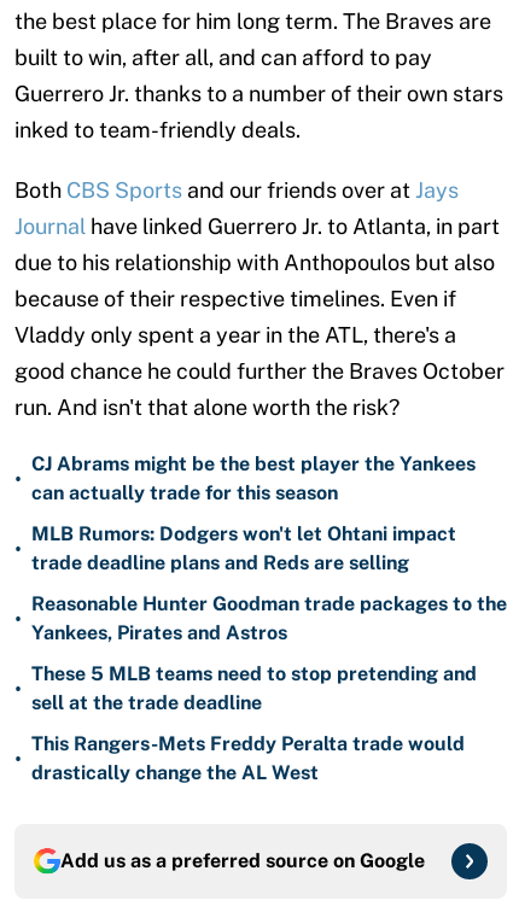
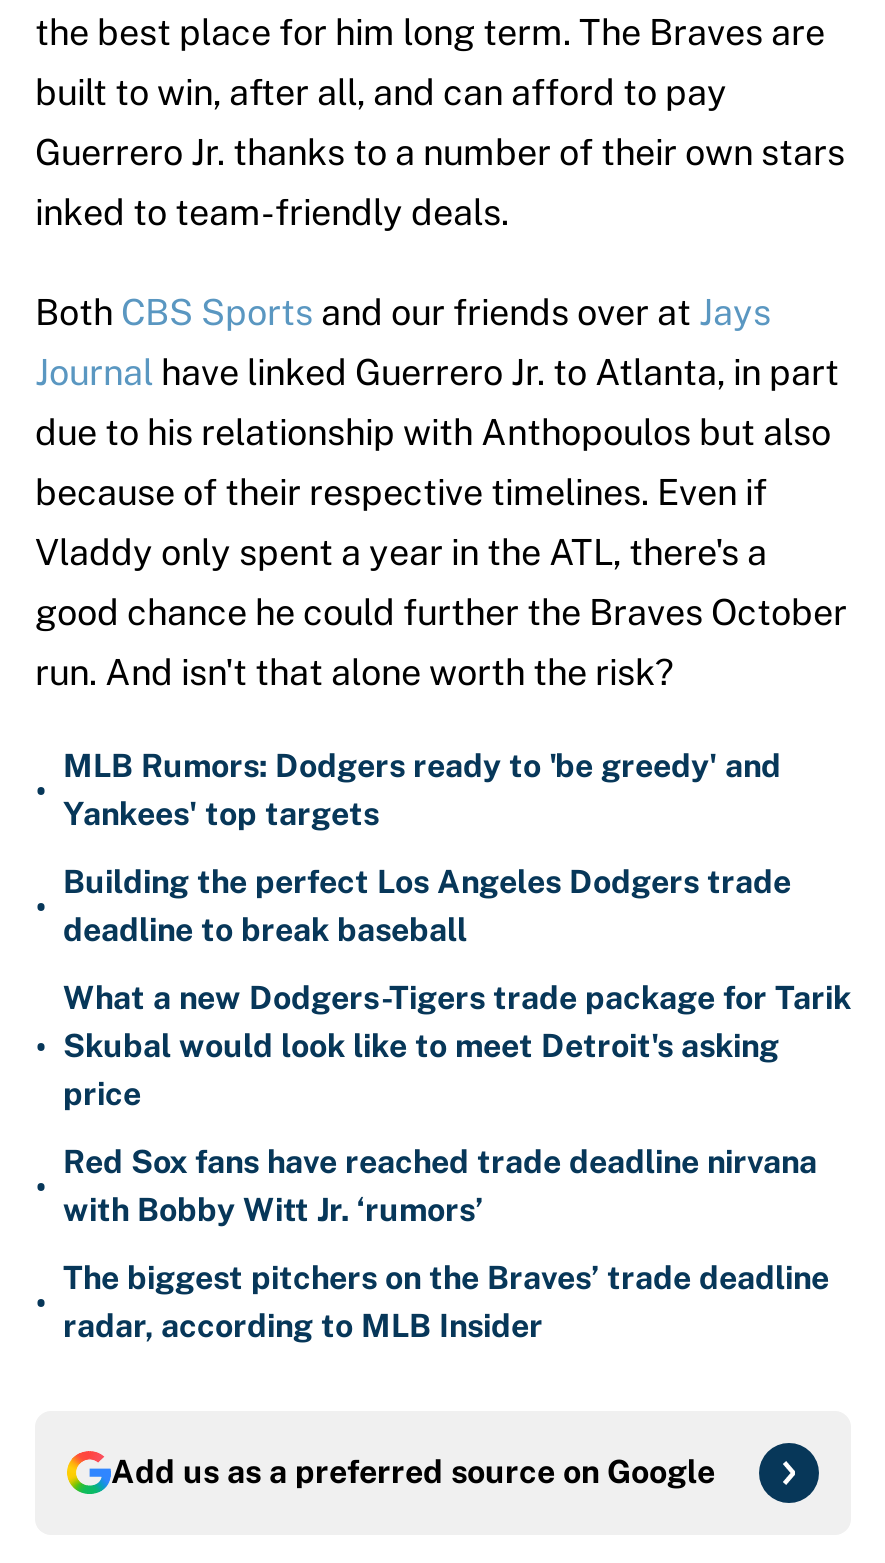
- CJ Abrams might be the best player the Yankees
- can actually trade for this season
+ MLB Rumors: Dodgers ready to 'be greedy' and
+ Yankees' top targets

- MLB Rumors: Dodgers won't let Ohtani impact
- trade deadline plans and Reds are selling
+ Building the perfect Los Angeles Dodgers trade
+ deadline to break baseball

- Reasonable Hunter Goodman trade packages to the
- Yankees, Pirates and Astros
+ What a new Dodgers-Tigers trade package for Tarik
+ Skubal would look like to meet Detroit's asking
+ price

- These 5 MLB teams need to stop pretending and
- sell at the trade deadline
+ Red Sox fans have reached trade deadline nirvana
+ with Bobby Witt Jr. ‘rumors’

- This Rangers-Mets Freddy Peralta trade would
- drastically change the AL West
+ The biggest pitchers on the Braves’ trade deadline
+ radar, according to MLB Insider
